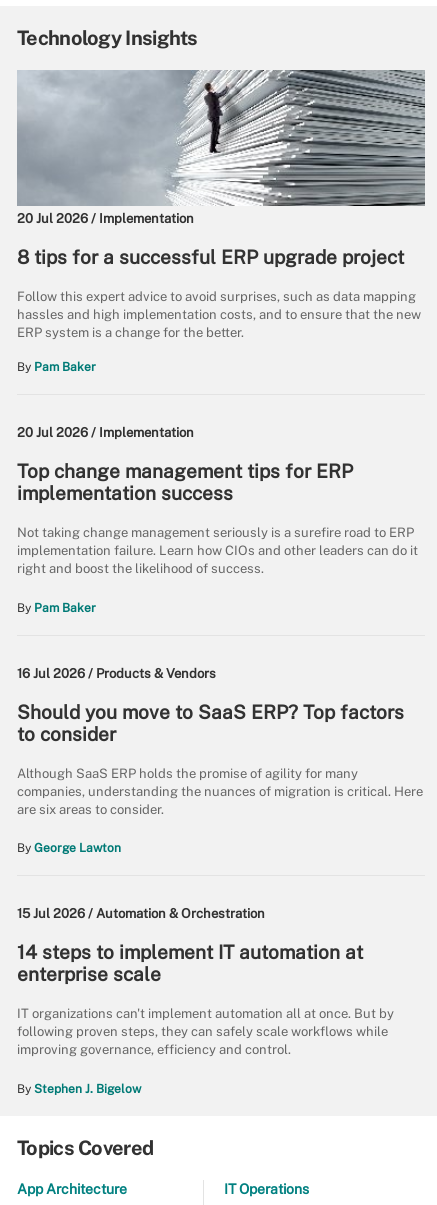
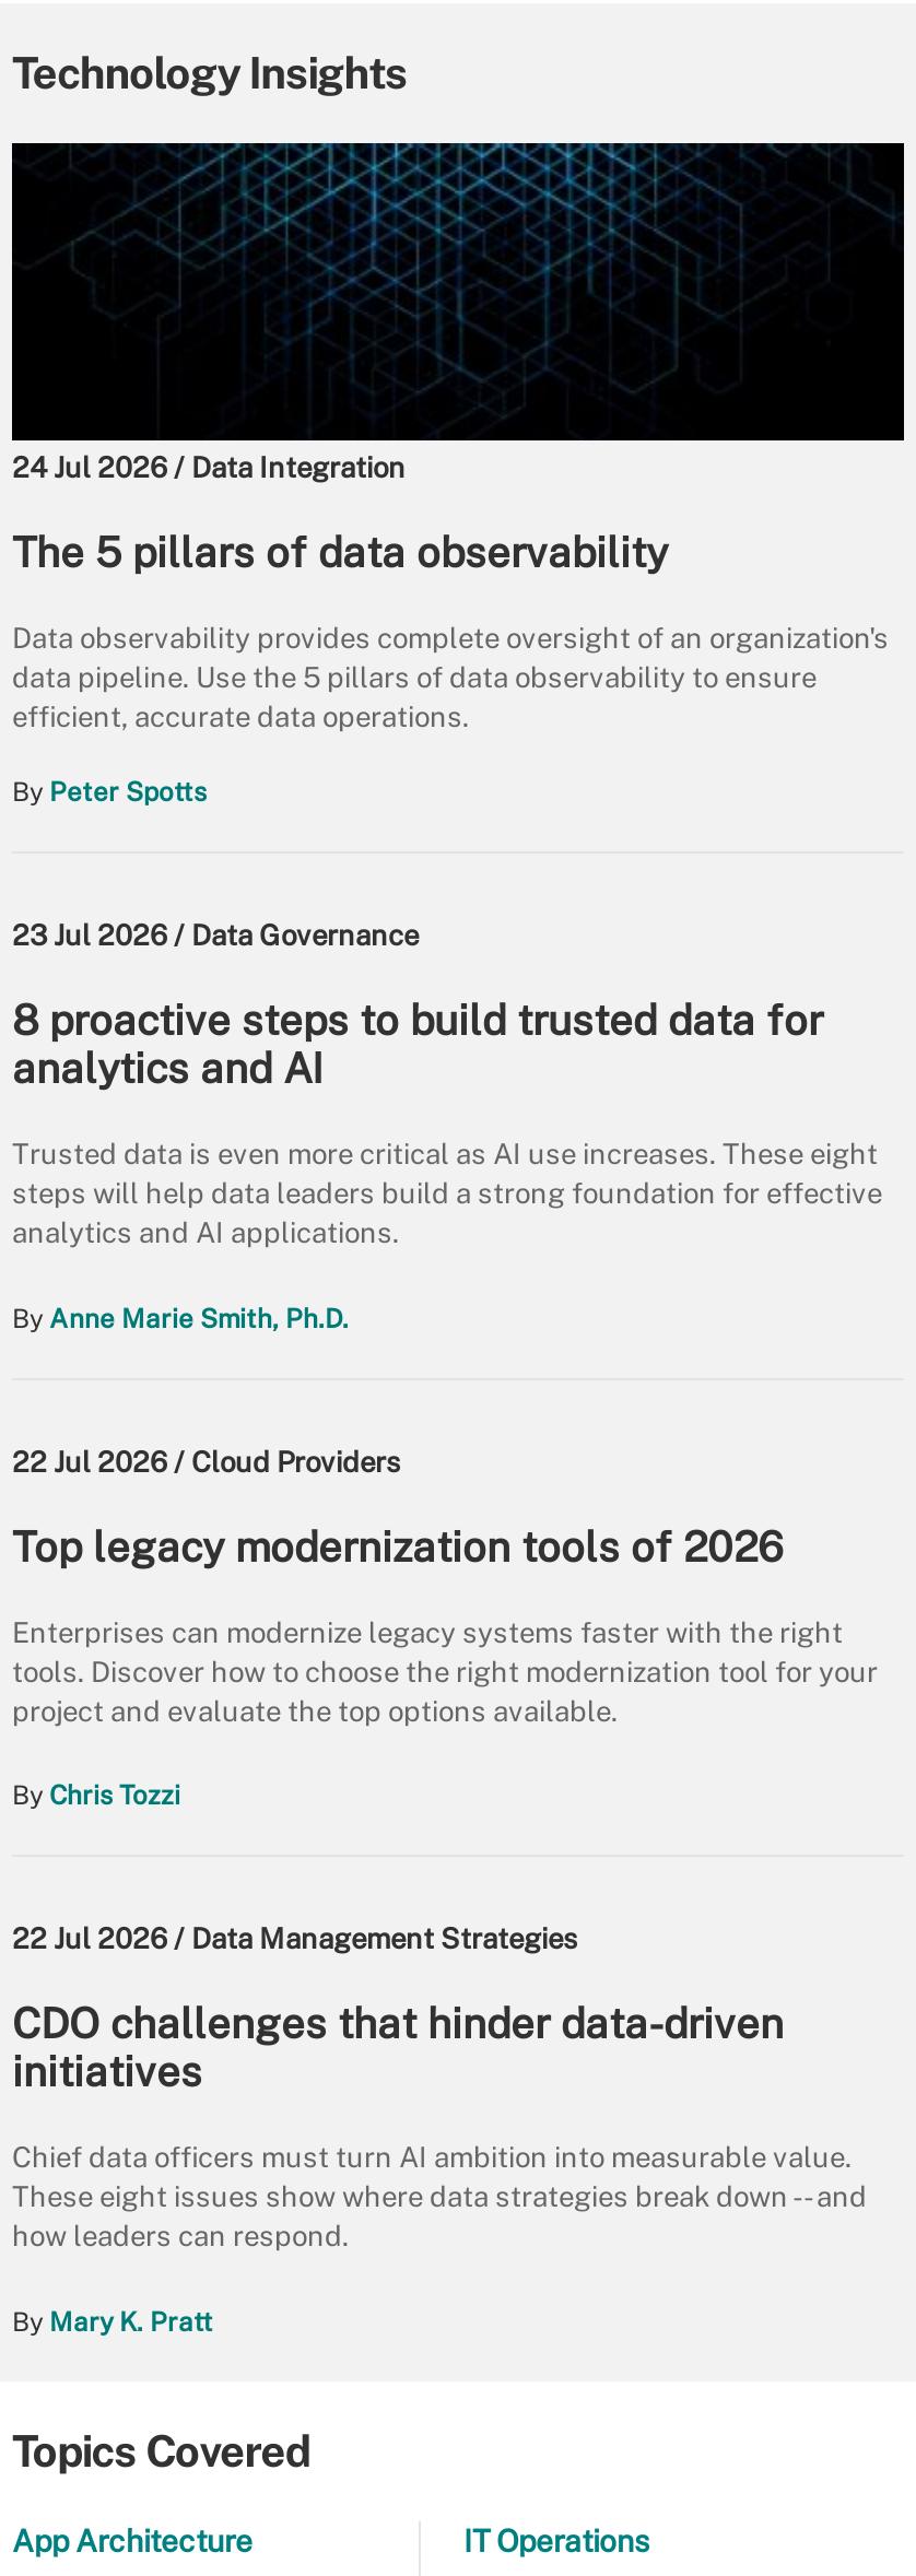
- [image]
- 20 Jul 2026 / Implementation
+ [image]
+ 24 Jul 2026 / Data Integration

- 8 tips for a successful ERP upgrade project
+ The 5 pillars of data observability

- Follow this expert advice to avoid surprises, such as data mapping
- hassles and high implementation costs, and to ensure that the new
- ERP system is a change for the better.
+ Data observability provides complete oversight of an organization's
+ data pipeline. Use the 5 pillars of data observability to ensure
+ efficient, accurate data operations.

- By Pam Baker
+ By Peter Spotts

- 20 Jul 2026 / Implementation
+ 23 Jul 2026 / Data Governance

- Top change management tips for ERP
- implementation success
+ 8 proactive steps to build trusted data for
+ analytics and AI

- Not taking change management seriously is a surefire road to ERP
- implementation failure. Learn how CIOs and other leaders can do it
- right and boost the likelihood of success.
+ Trusted data is even more critical as AI use increases. These eight
+ steps will help data leaders build a strong foundation for effective
+ analytics and AI applications.

- By Pam Baker
+ By Anne Marie Smith, Ph.D.

- 16 Jul 2026 / Products & Vendors
+ 22 Jul 2026 / Cloud Providers

- Should you move to SaaS ERP? Top factors
- to consider
+ Top legacy modernization tools of 2026

- Although SaaS ERP holds the promise of agility for many
- companies, understanding the nuances of migration is critical. Here
- are six areas to consider.
+ Enterprises can modernize legacy systems faster with the right
+ tools. Discover how to choose the right modernization tool for your
+ project and evaluate the top options available.

- By George Lawton
+ By Chris Tozzi

- 15 Jul 2026 / Automation & Orchestration
+ 22 Jul 2026 / Data Management Strategies

- 14 steps to implement IT automation at
- enterprise scale
+ CDO challenges that hinder data-driven
+ initiatives

- IT organizations can't implement automation all at once. But by
- following proven steps, they can safely scale workflows while
- improving governance, efficiency and control.
+ Chief data officers must turn AI ambition into measurable value.
+ These eight issues show where data strategies break down -- and
+ how leaders can respond.

- By Stephen J. Bigelow
+ By Mary K. Pratt
